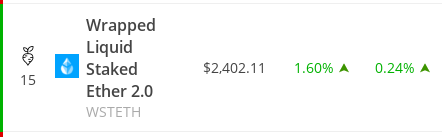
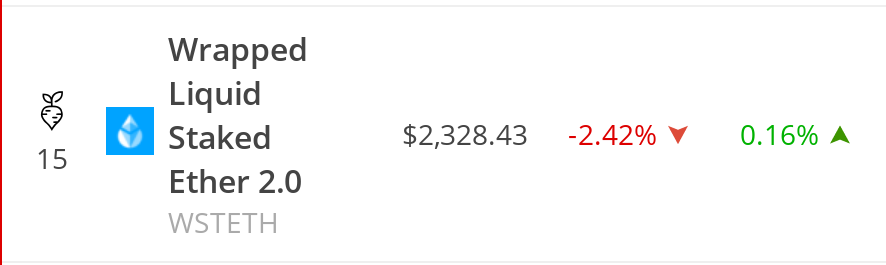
- $2,402.11
+ $2,328.43

- 1.60%
+ -2.42%

- 0.24%
+ 0.16%
